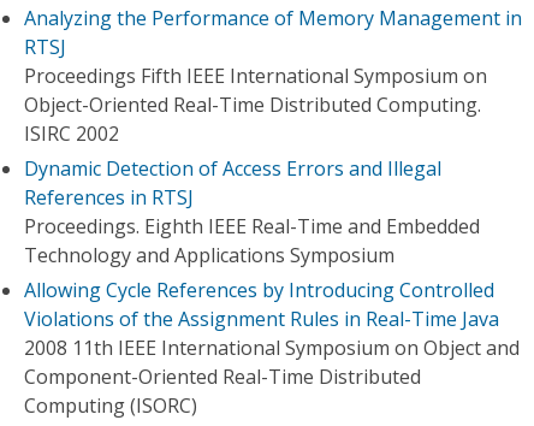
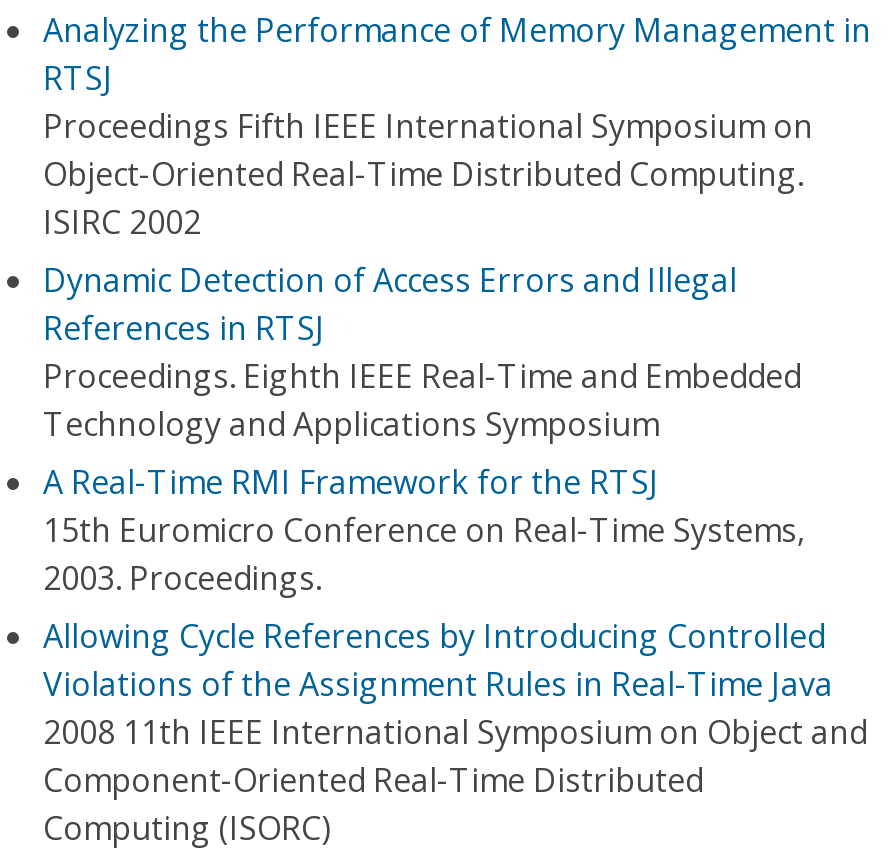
+ A Real-Time RMI Framework for the RTSJ
+ 15th Euromicro Conference on Real-Time Systems,
+ 2003. Proceedings.
